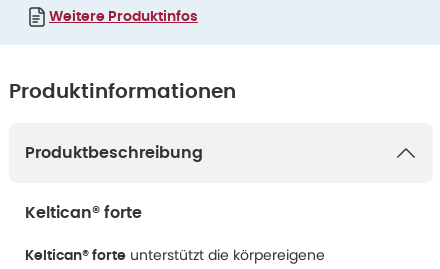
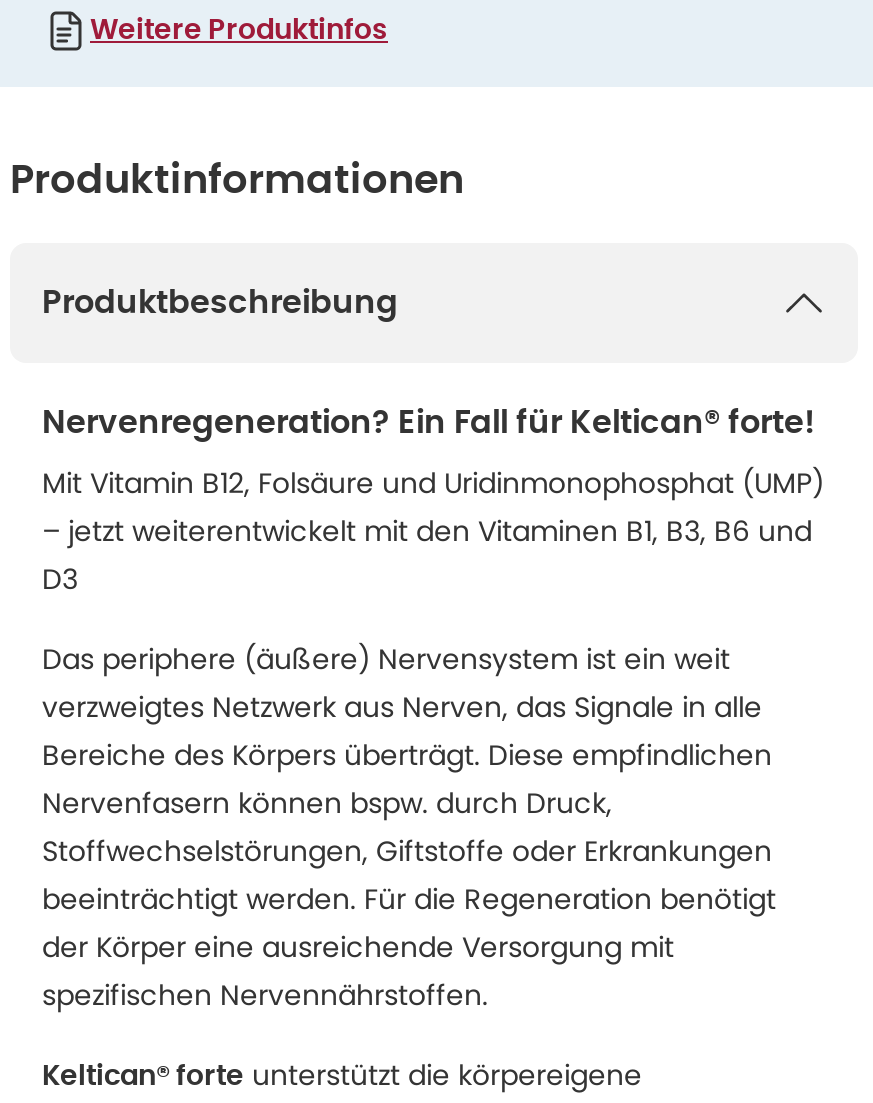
- Keltican® forte
+ Nervenregeneration? Ein Fall für Keltican® forte!
+ Mit Vitamin B12, Folsäure und Uridinmonophosphat (UMP)
+ – jetzt weiterentwickelt mit den Vitaminen B1, B3, B6 und
+ D3
+ Das periphere (äußere) Nervensystem ist ein weit
+ verzweigtes Netzwerk aus Nerven, das Signale in alle
+ Bereiche des Körpers überträgt. Diese empfindlichen
+ Nervenfasern können bspw. durch Druck,
+ Stoffwechselstörungen, Giftstoffe oder Erkrankungen
+ beeinträchtigt werden. Für die Regeneration benötigt
+ der Körper eine ausreichende Versorgung mit
+ spezifischen Nervennährstoffen.
